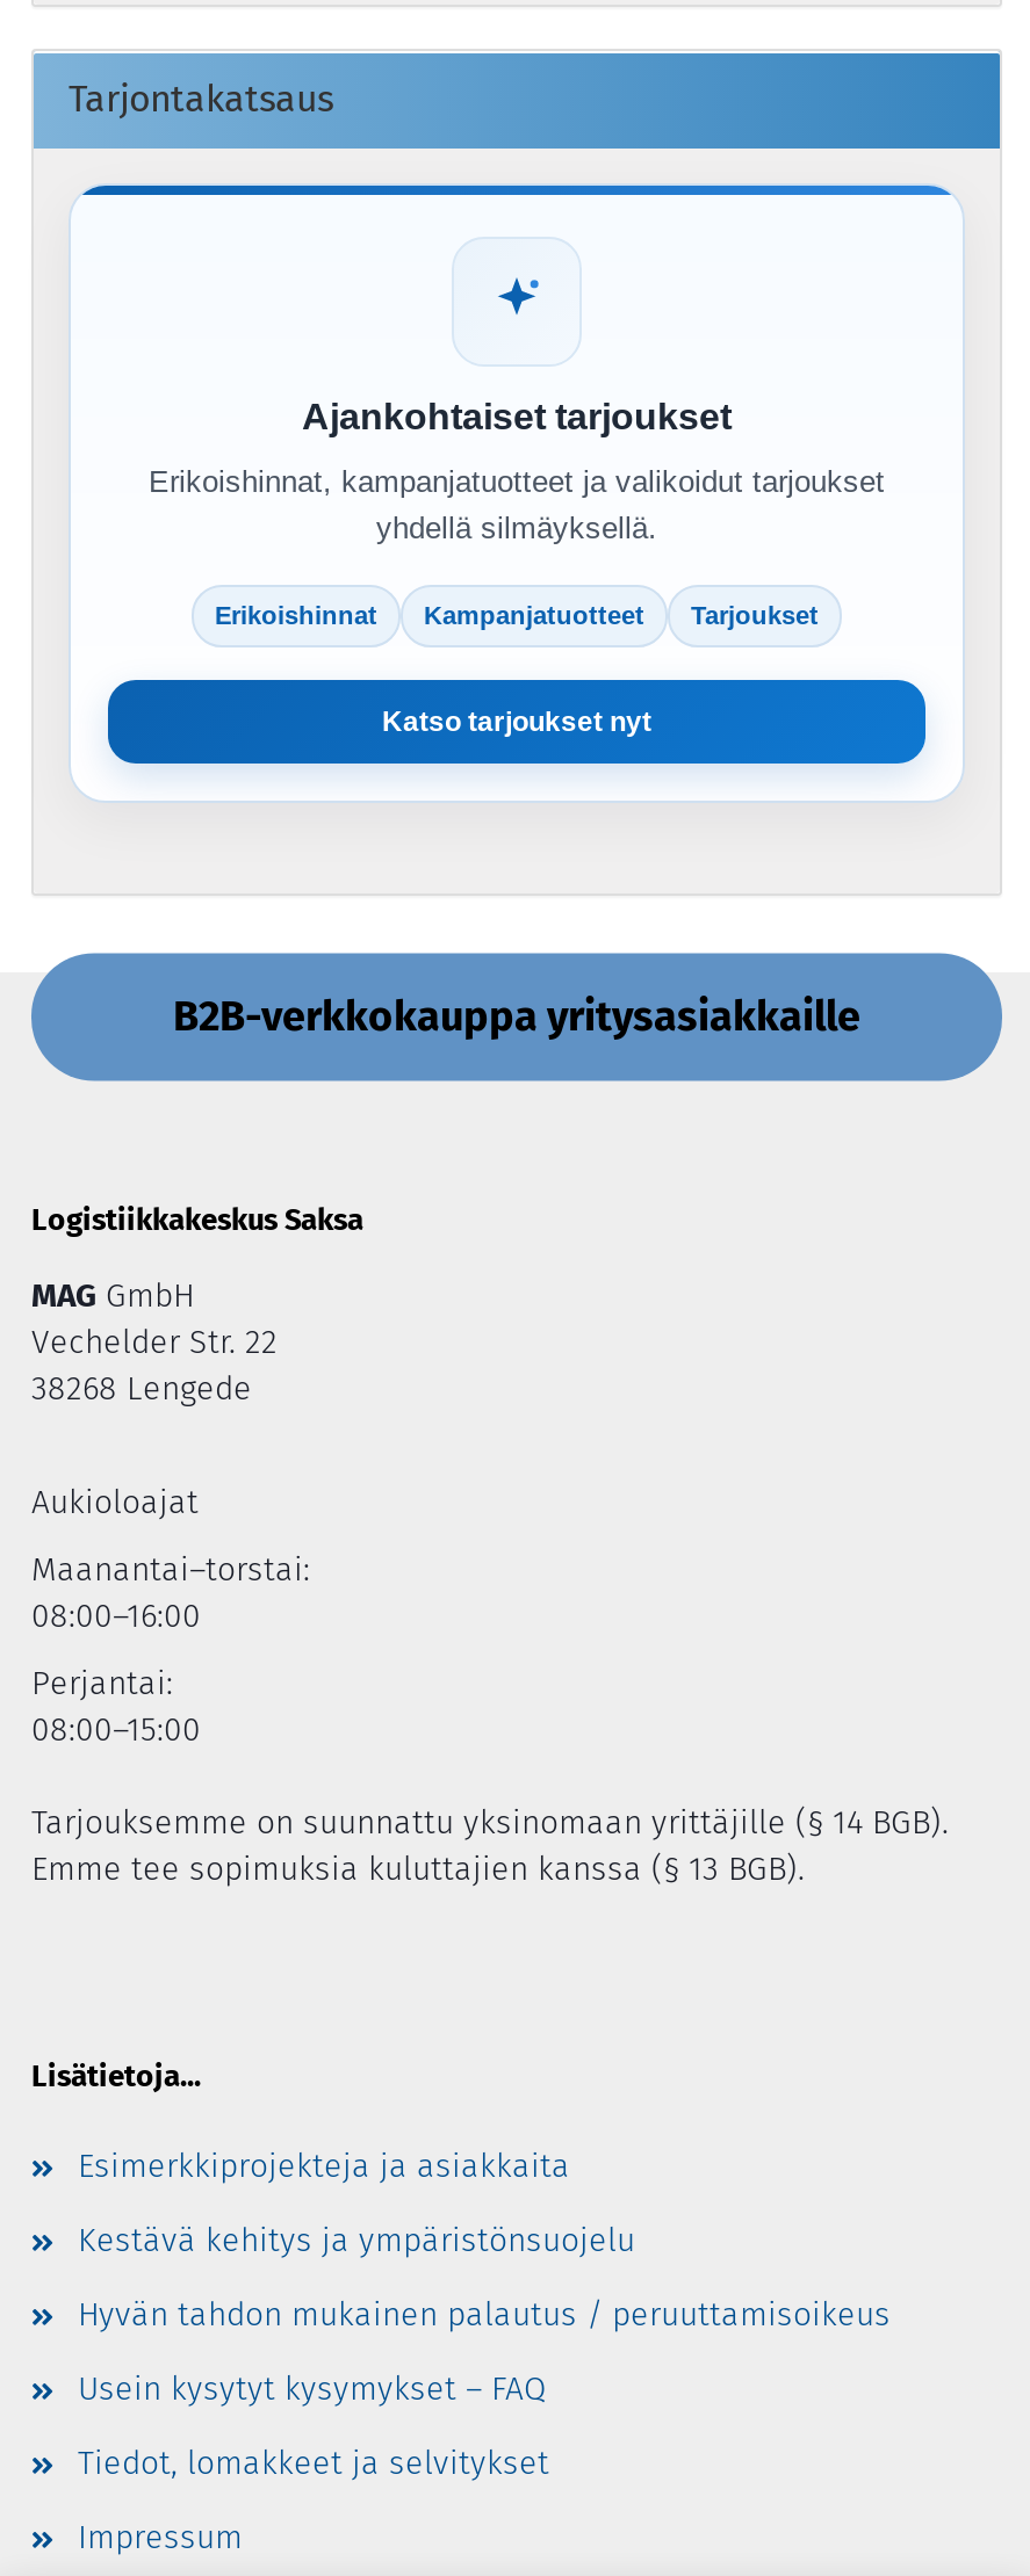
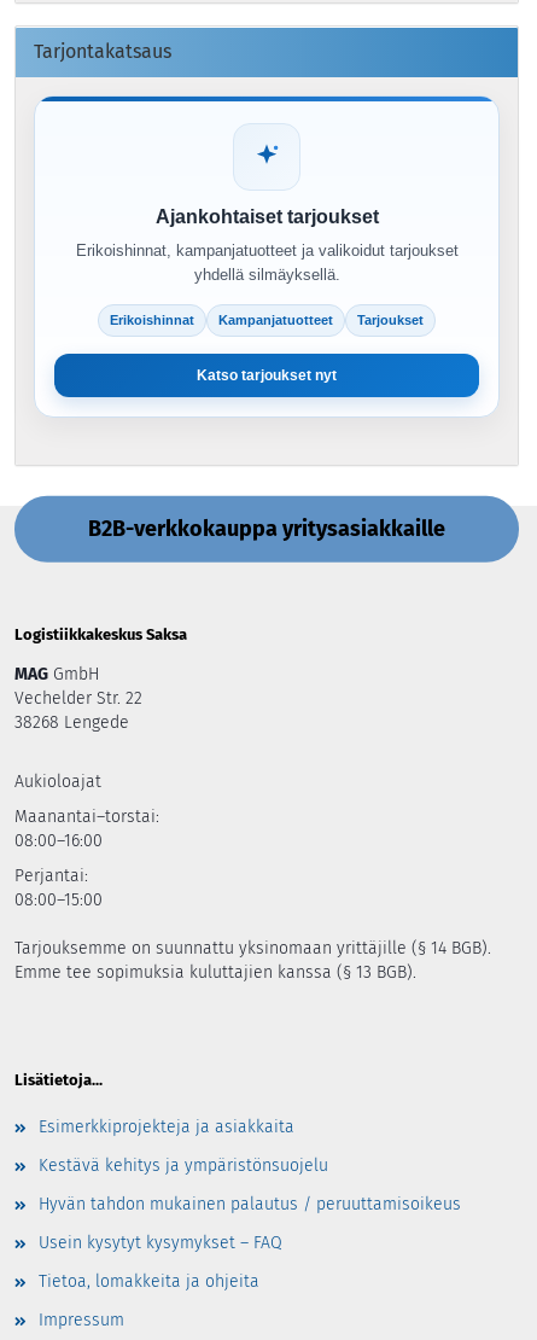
- Tiedot, lomakkeet ja selvitykset
+ Tietoa, lomakkeita ja ohjeita
